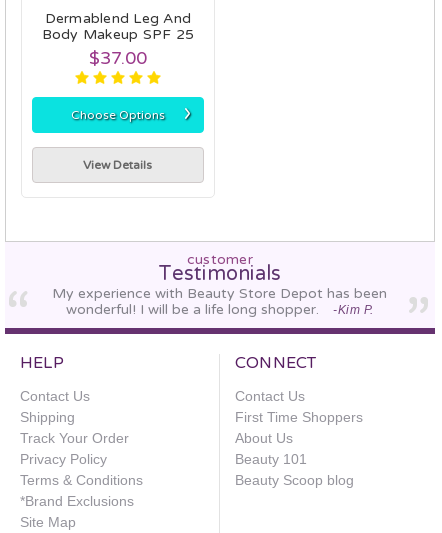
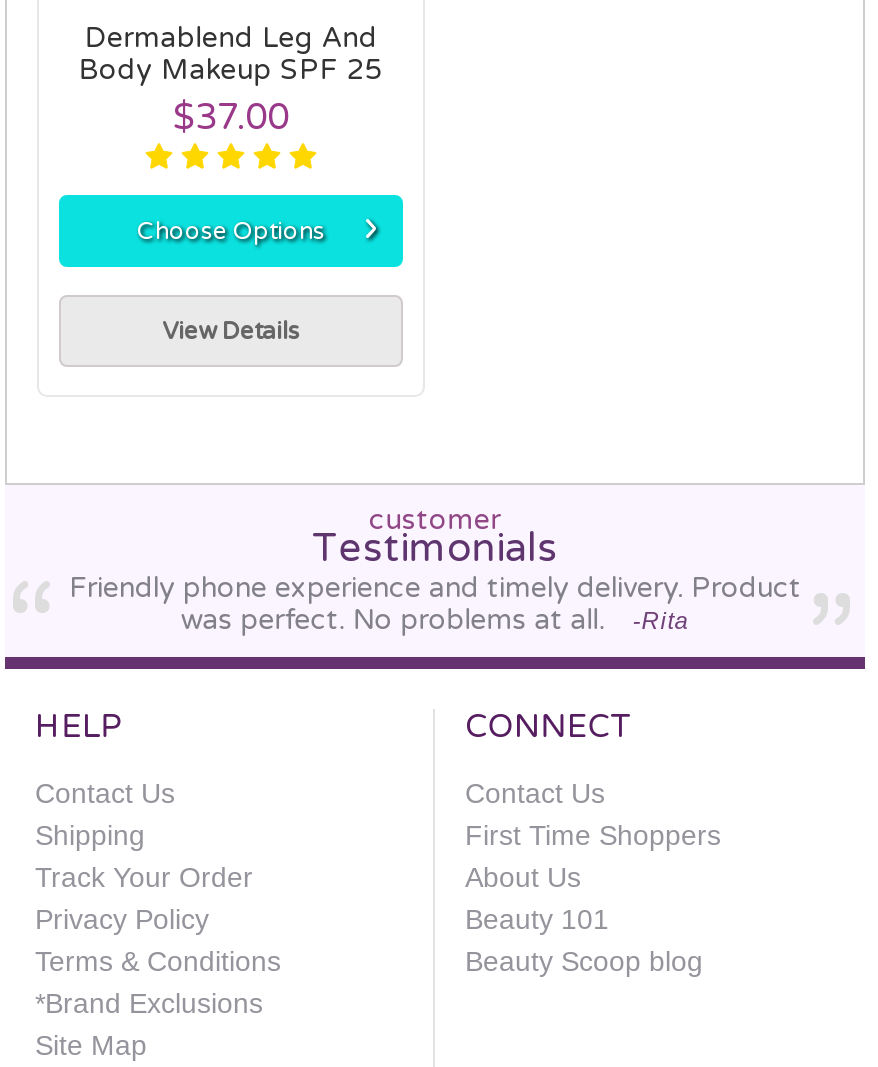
- My experience with Beauty Store Depot has been
- wonderful! I will be a life long shopper.
- -Kim P.
+ Friendly phone experience and timely delivery. Product
+ was perfect. No problems at all.
+ -Rita
